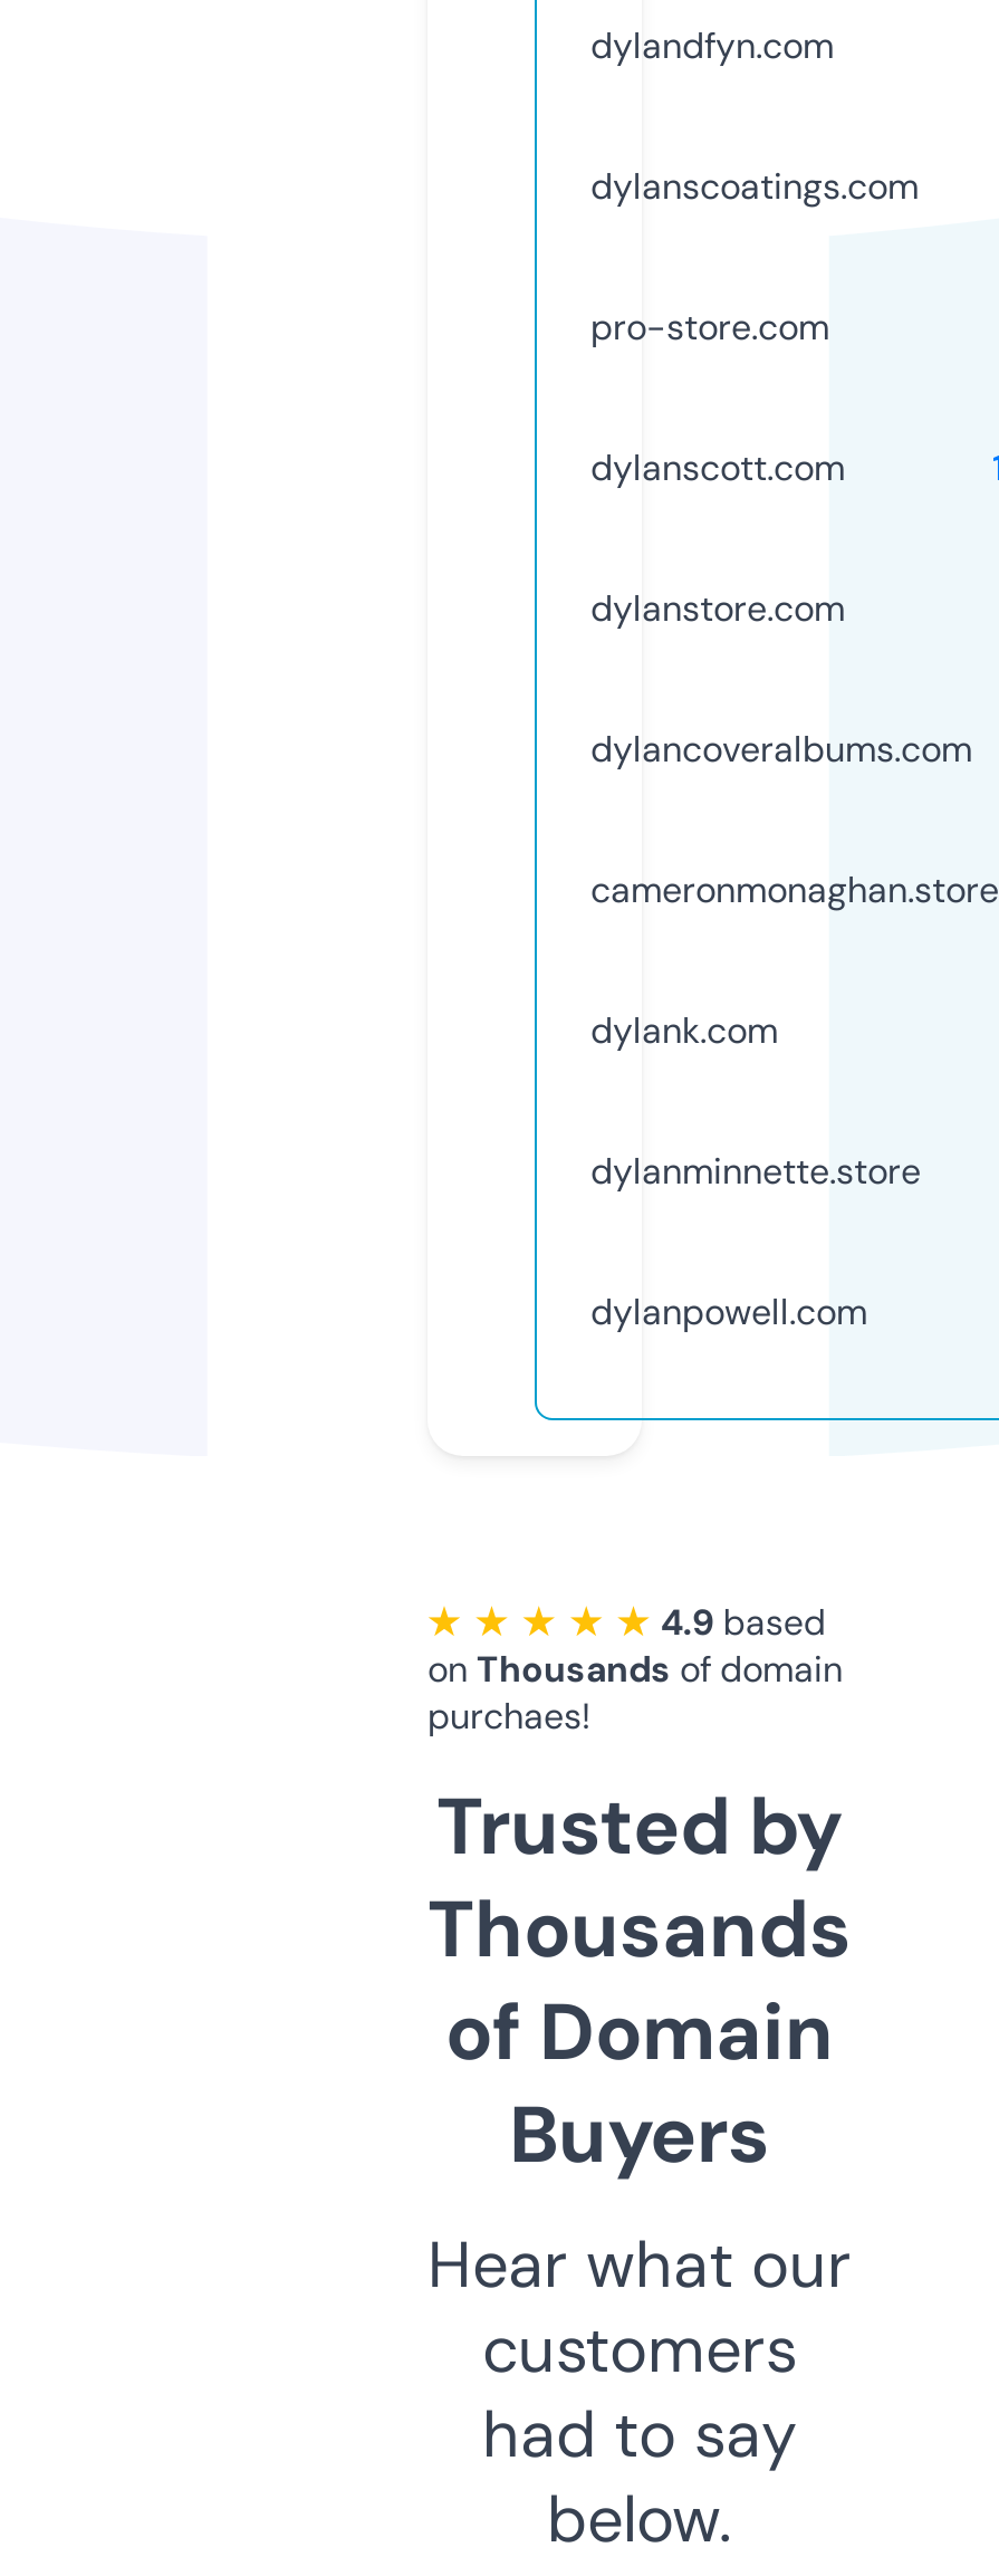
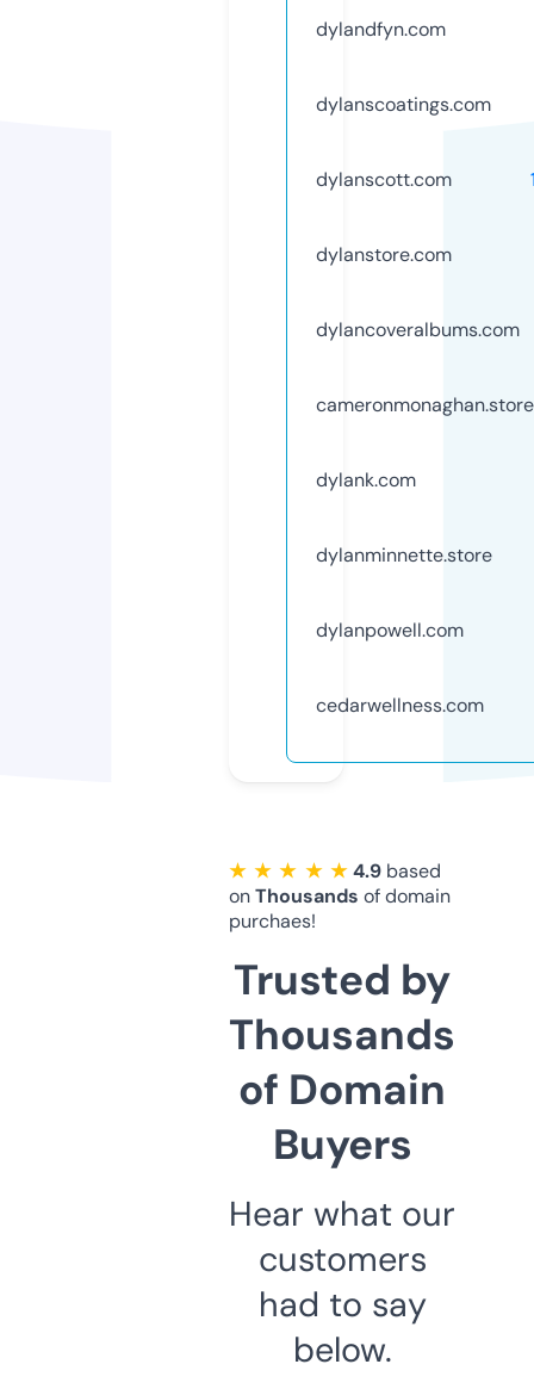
- pro-store.com

moved up: dylanscott.com | dylanstore.com | dylancoveralbums.com | cameronmonaghan.store | dylank.com | dylanminnette.store | dylanpowell.com

+ cedarwellness.com
